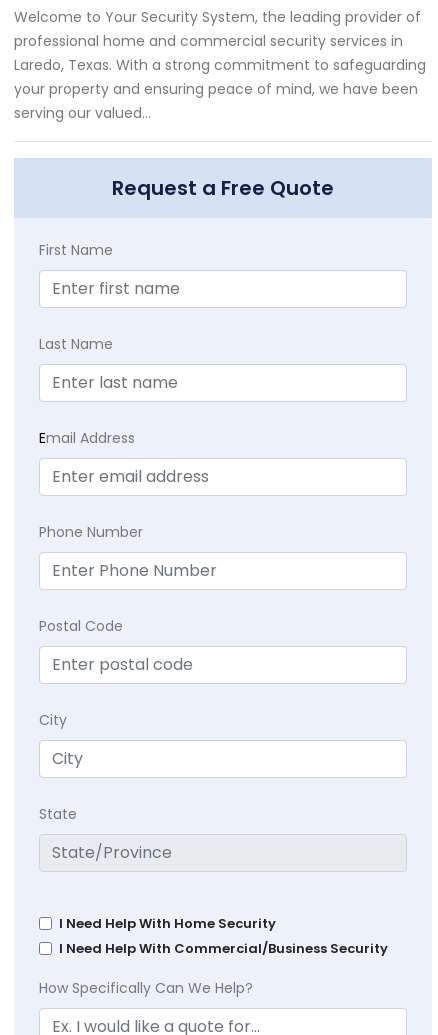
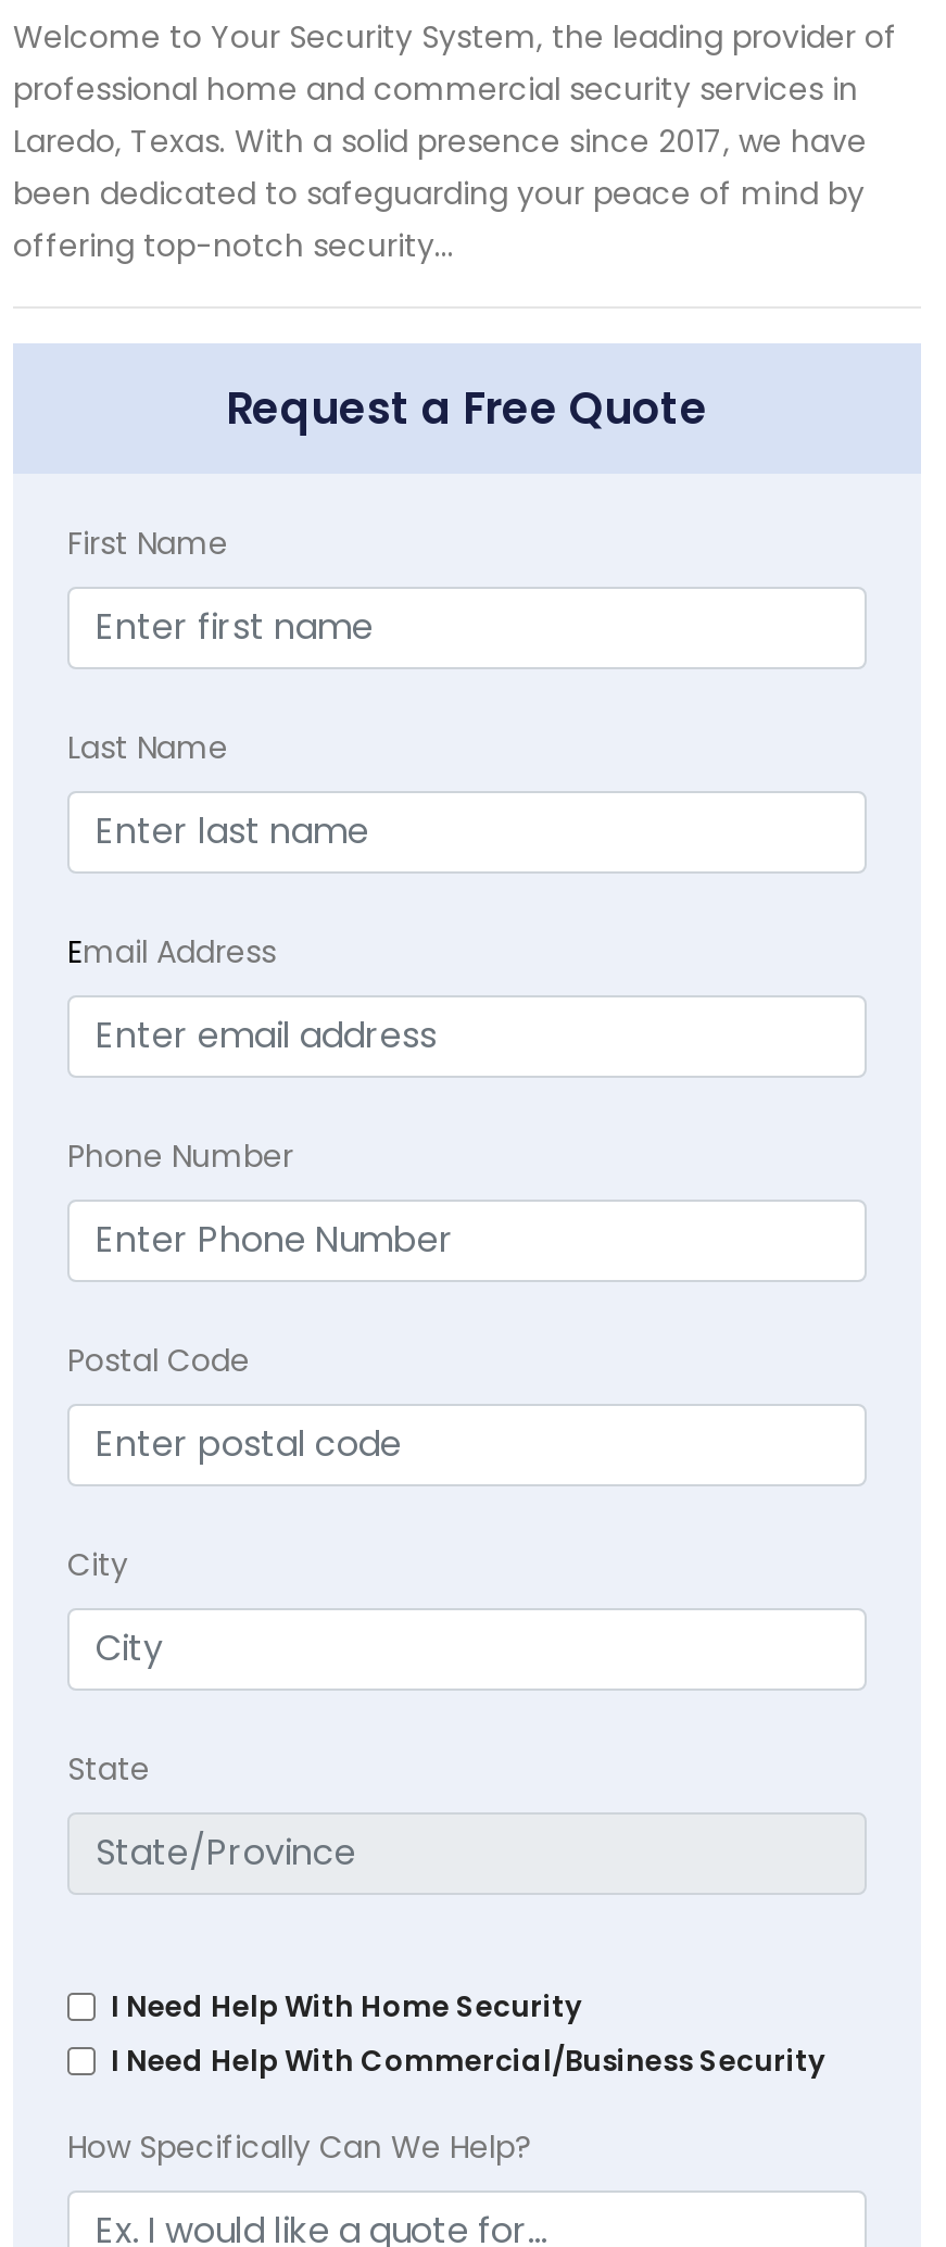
- Laredo, Texas. With a strong commitment to safeguarding
- your property and ensuring peace of mind, we have been
- serving our valued...
+ Laredo, Texas. With a solid presence since 2017, we have
+ been dedicated to safeguarding your peace of mind by
+ offering top-notch security...
